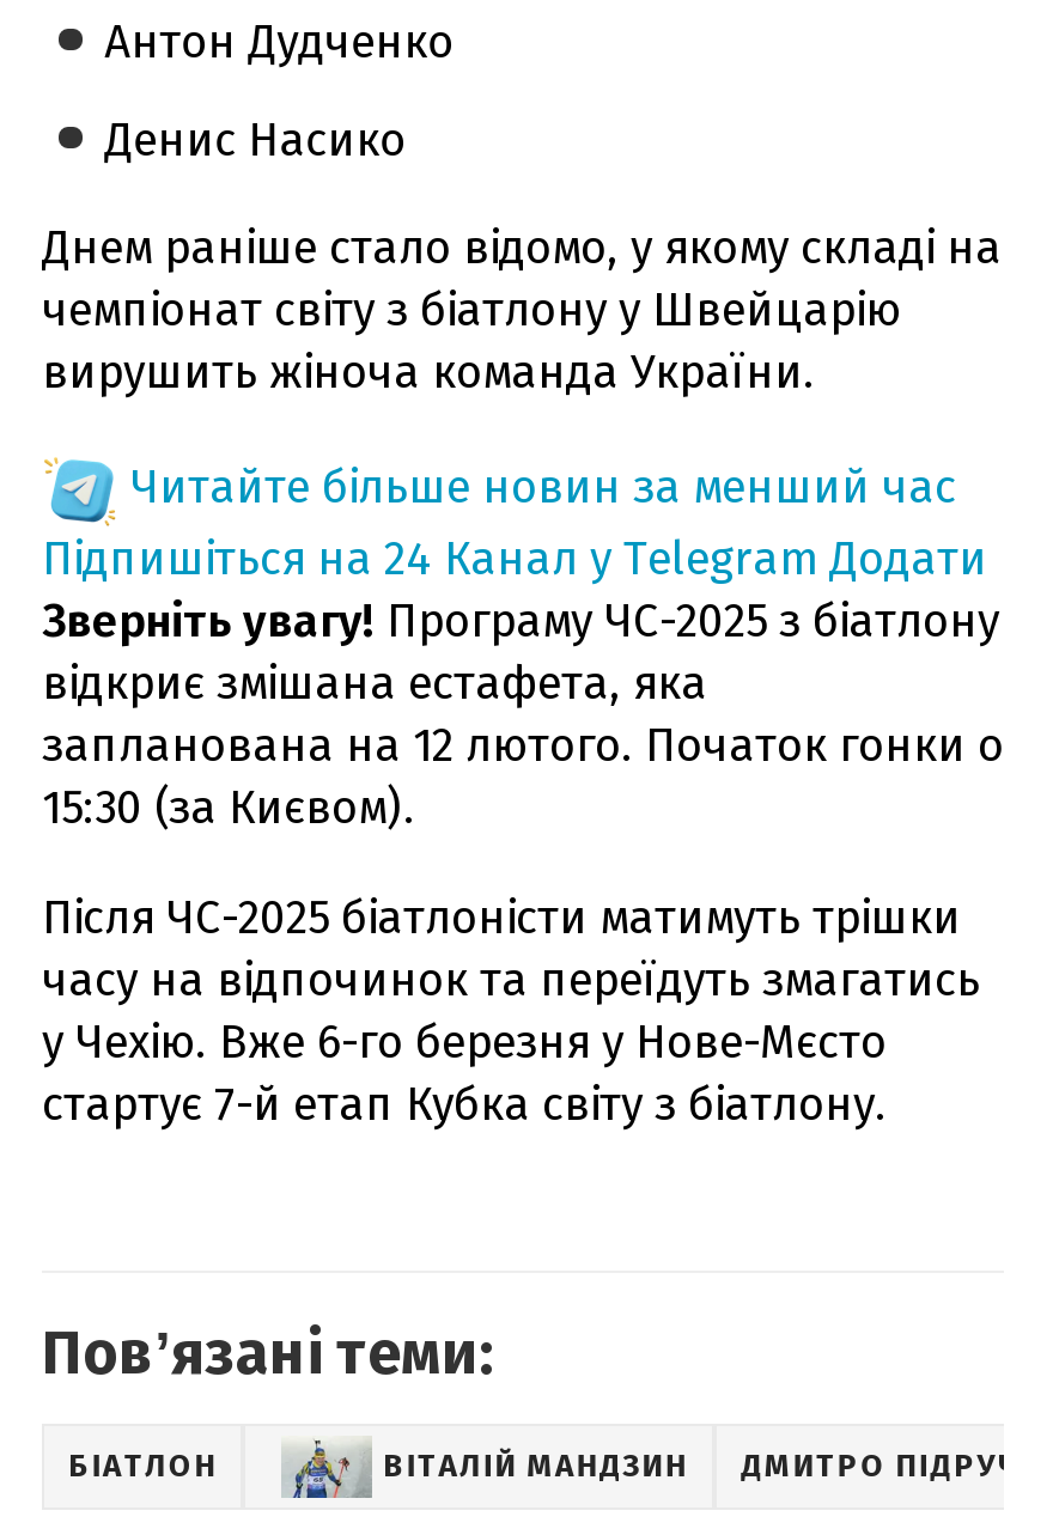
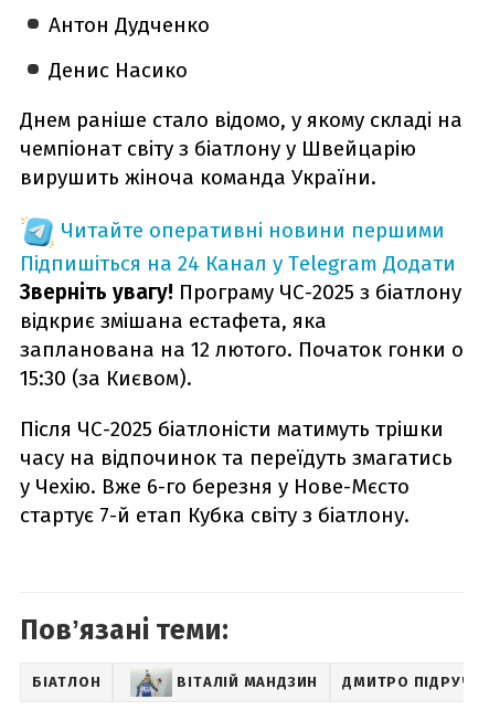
- Читайте більше новин за менший час
+ Читайте оперативні новини першими
